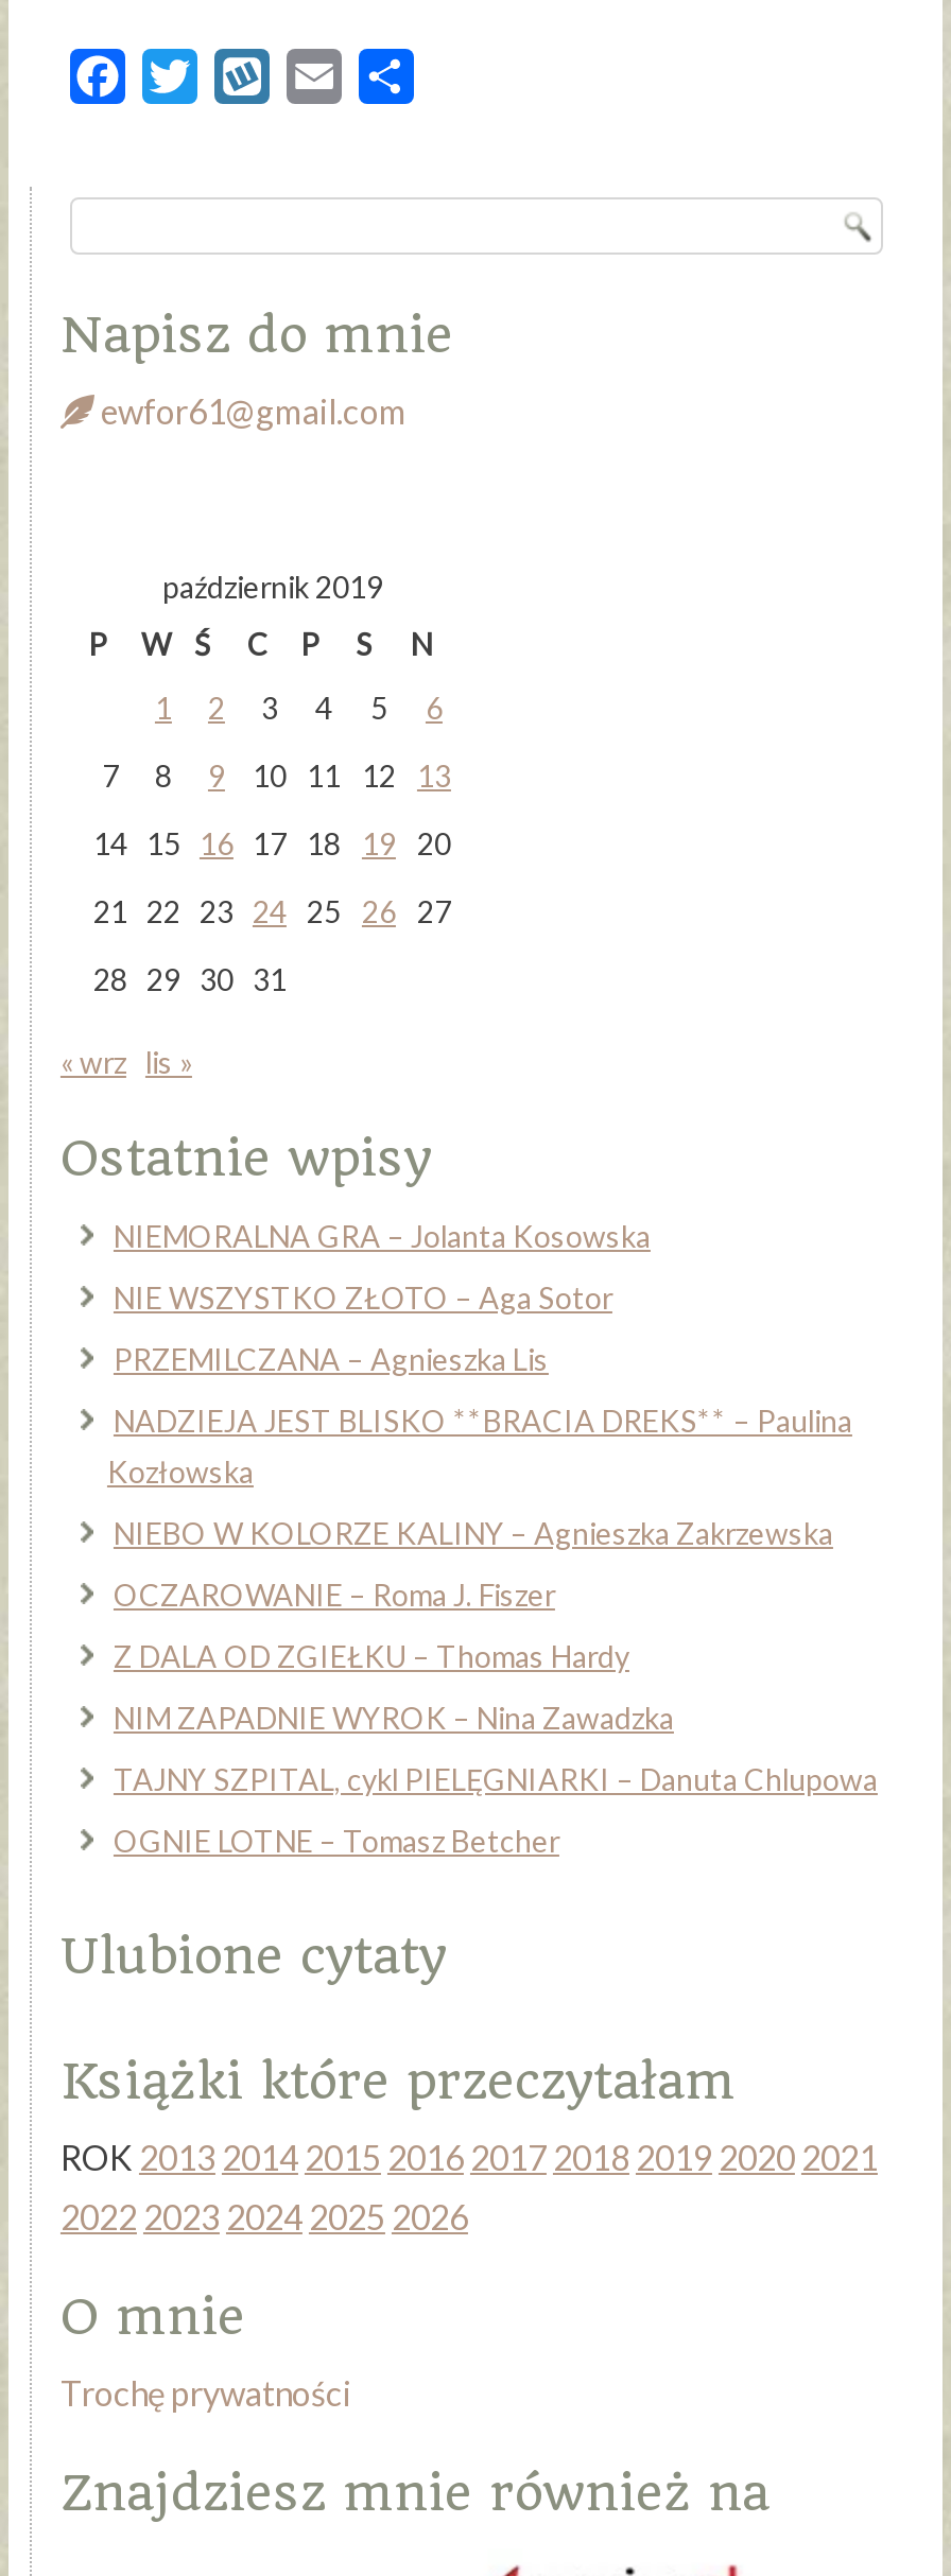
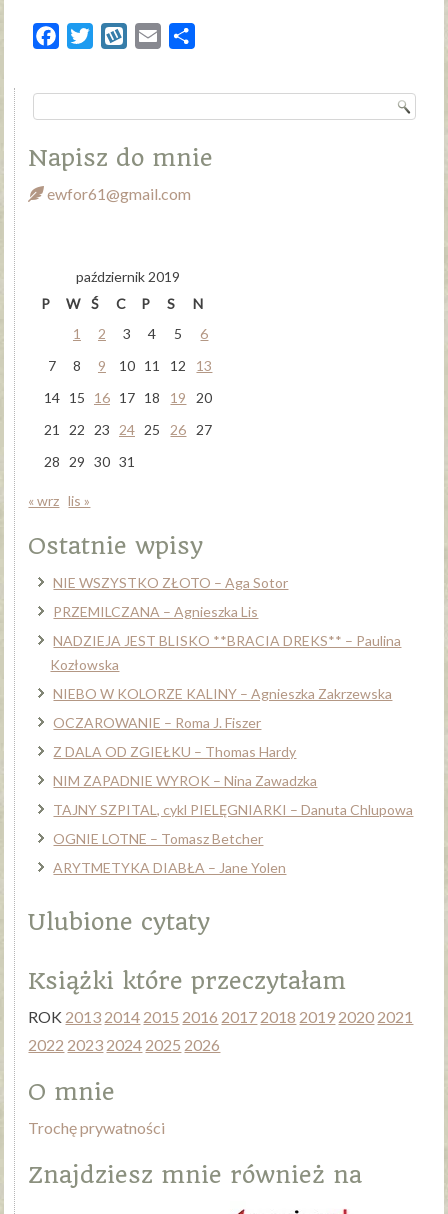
- NIEMORALNA GRA – Jolanta Kosowska

moved up: NIE WSZYSTKO ZŁOTO – Aga Sotor | PRZEMILCZANA – Agnieszka Lis | NADZIEJA JEST BLISKO **BRACIA DREKS** – Paulina | ... | TAJNY SZPITAL, cykl PIELĘGNIARKI – Danuta Chlupowa | OGNIE LOTNE – Tomasz Betcher

+ ARYTMETYKA DIABŁA – Jane Yolen
